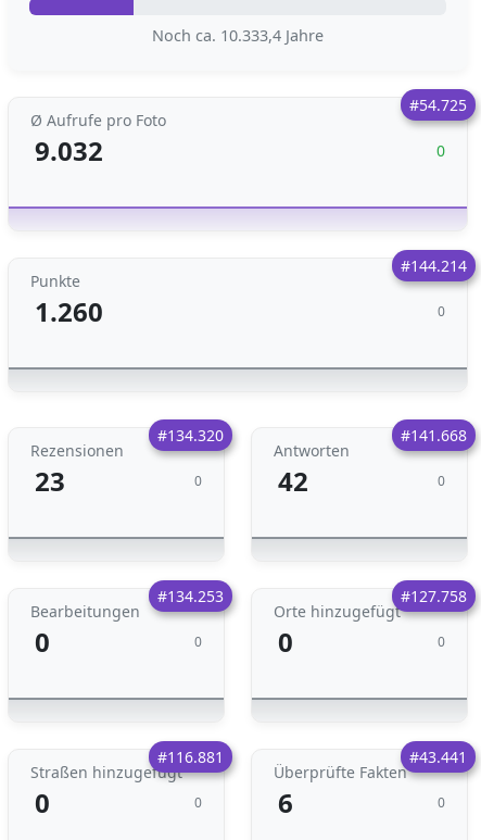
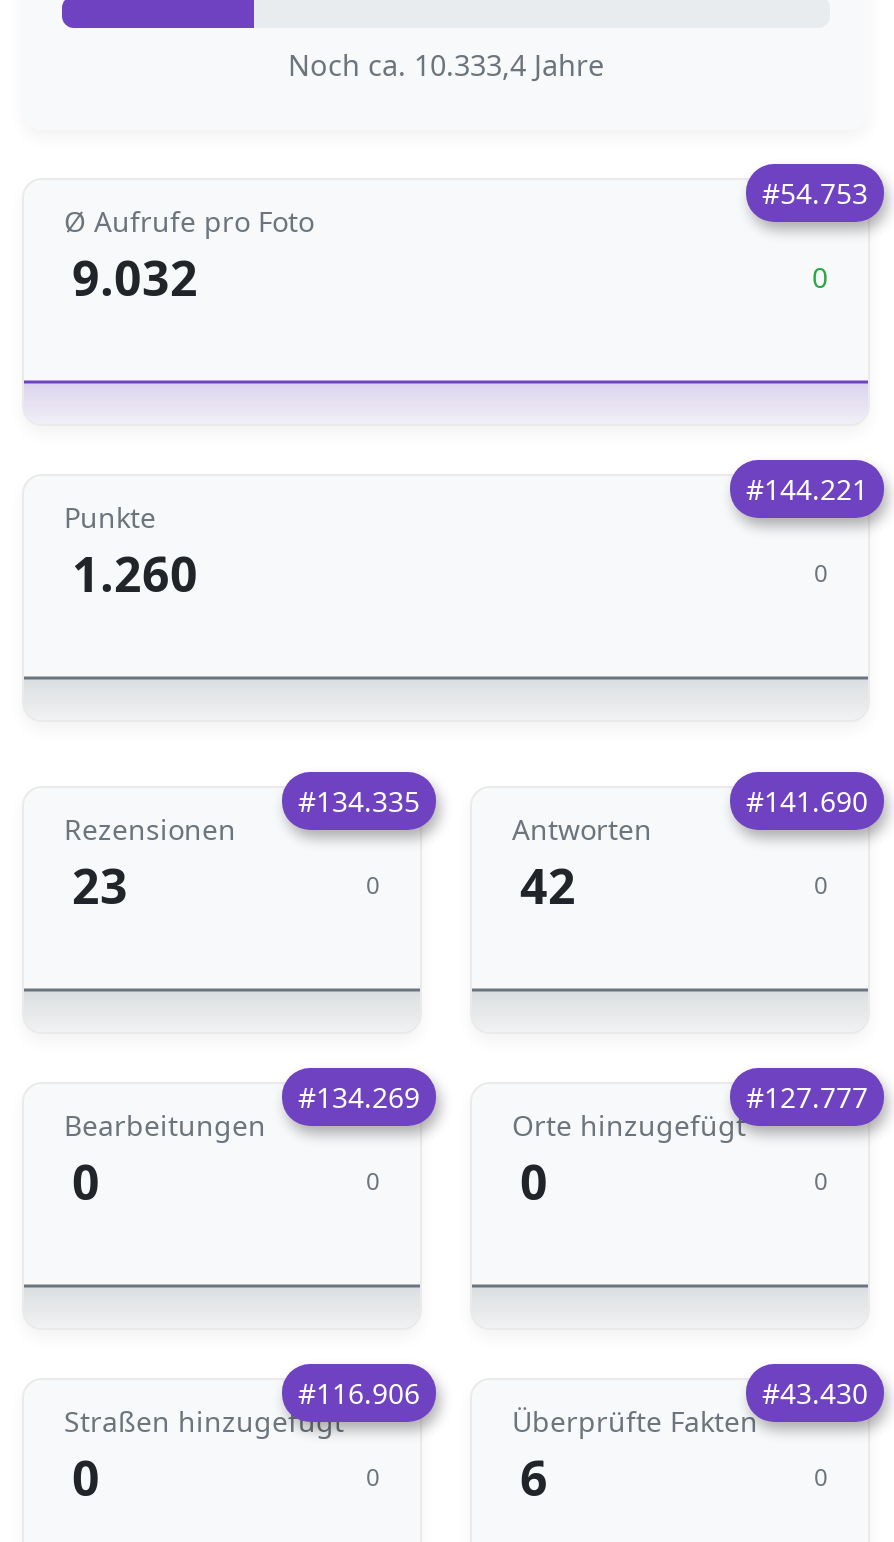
- #54.725
+ #54.753

- #144.214
+ #144.221

- #134.320
+ #134.335

- #141.668
+ #141.690

- #134.253
+ #134.269

- #127.758
+ #127.777

- #116.881
+ #116.906

- #43.441
+ #43.430
